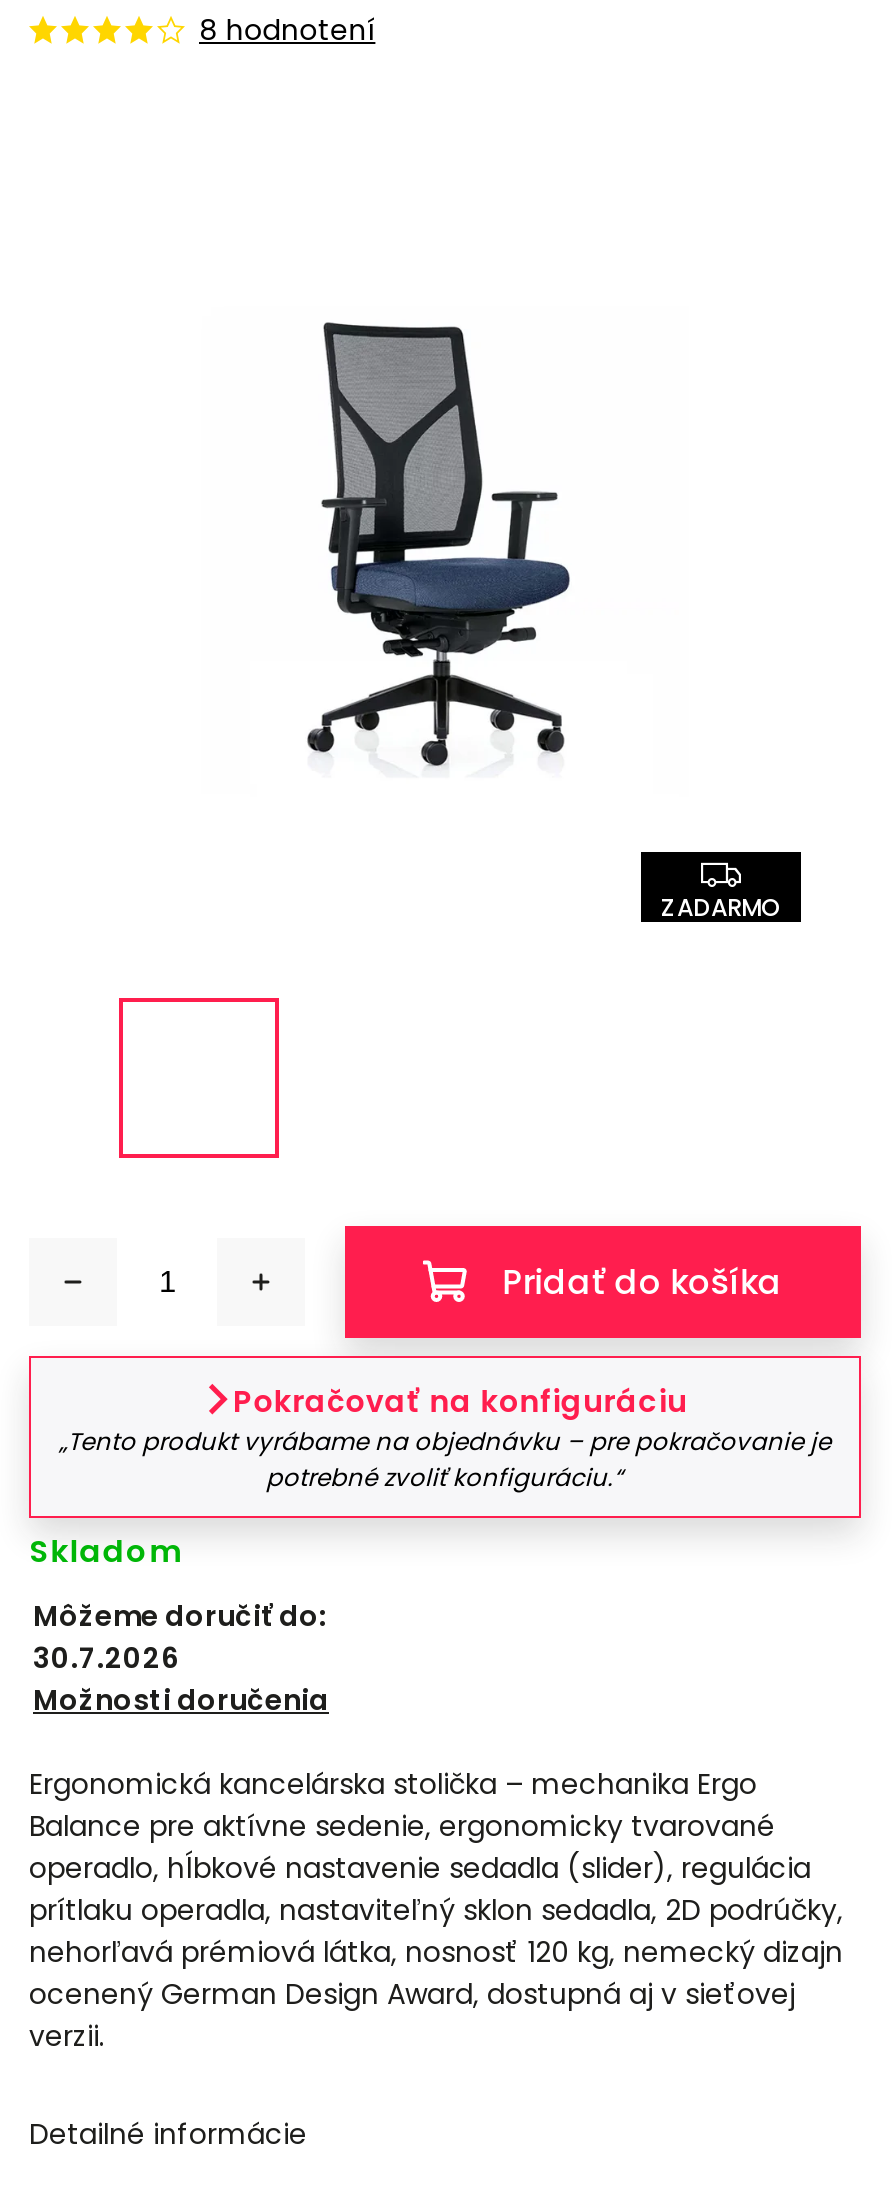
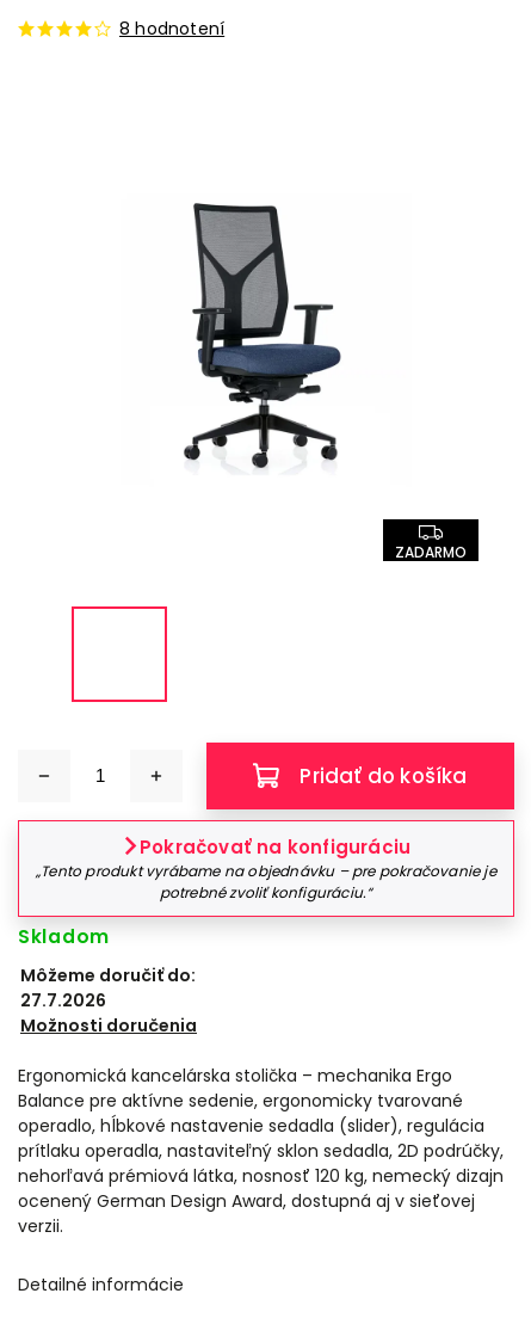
- 30.7.2026
+ 27.7.2026
